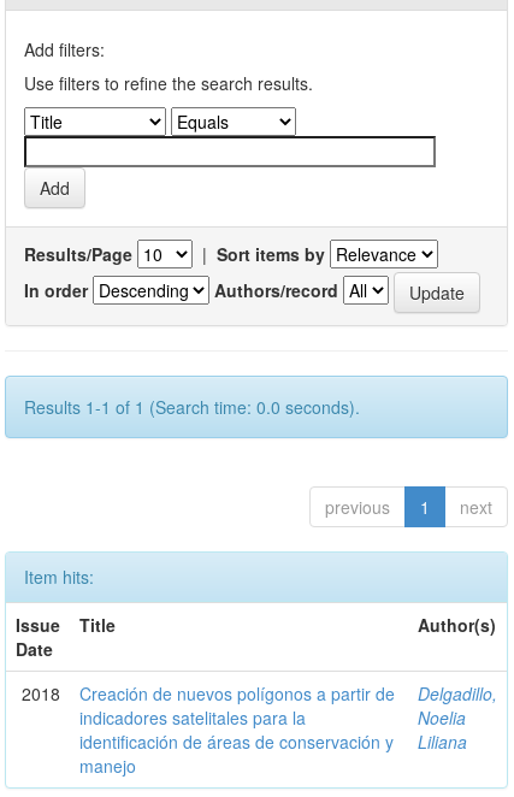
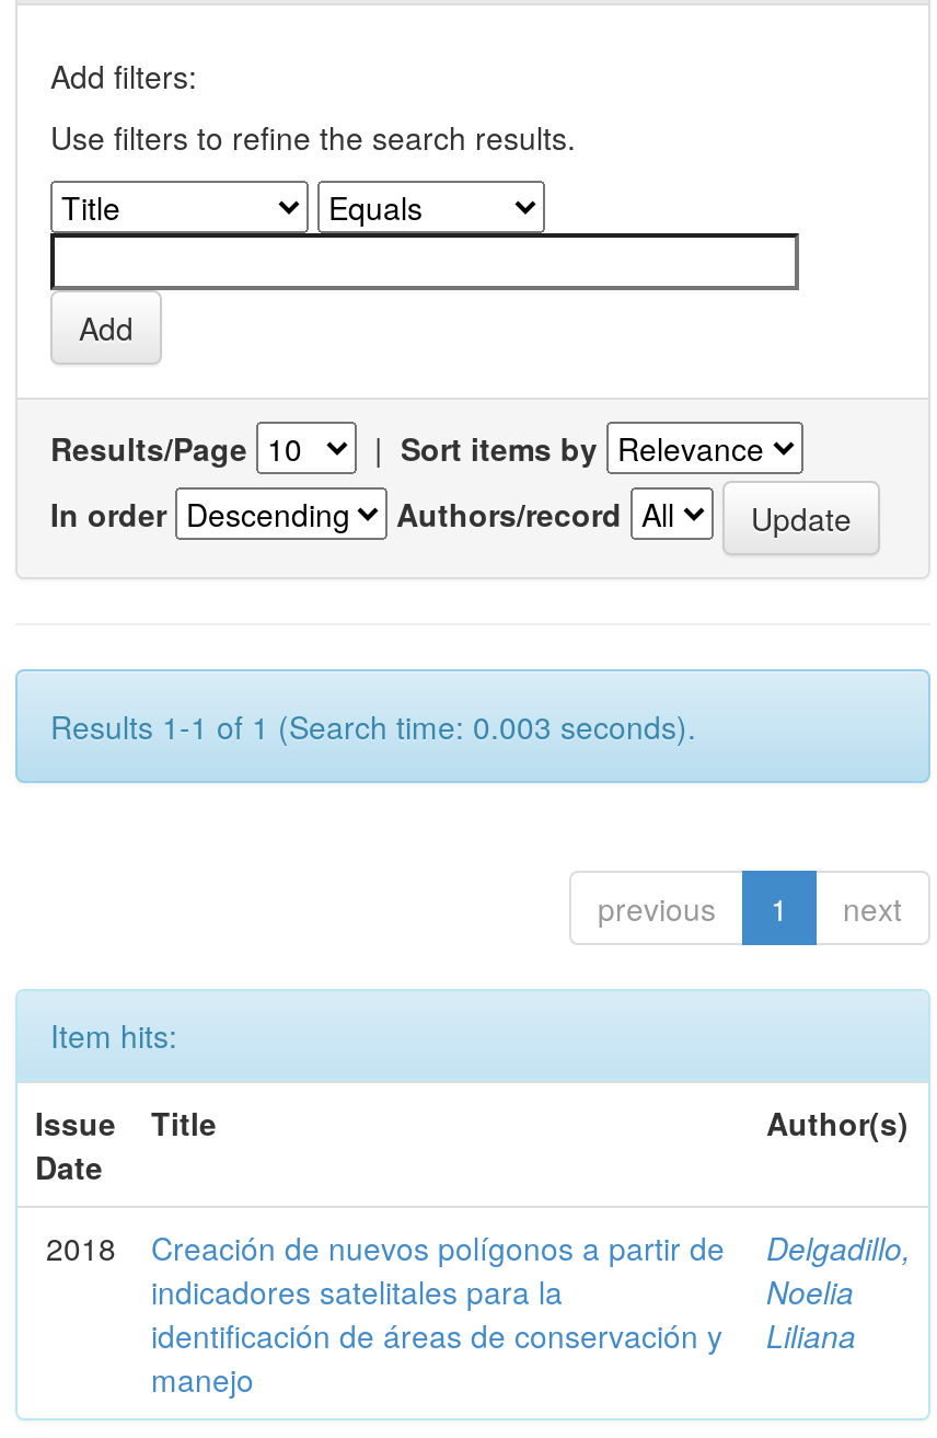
- Results 1-1 of 1 (Search time: 0.0 seconds).
+ Results 1-1 of 1 (Search time: 0.003 seconds).
